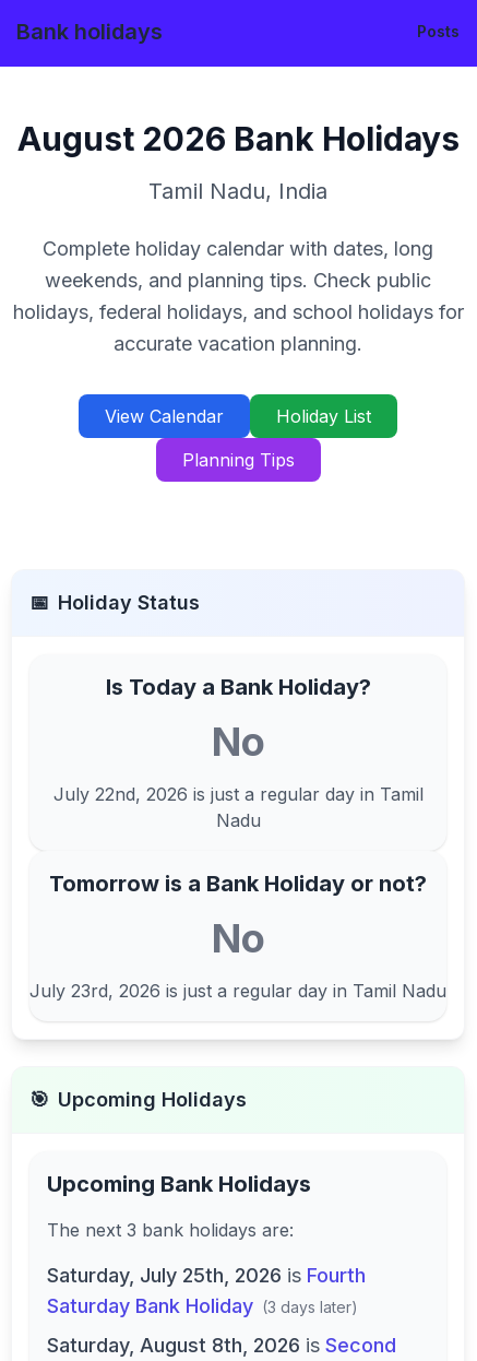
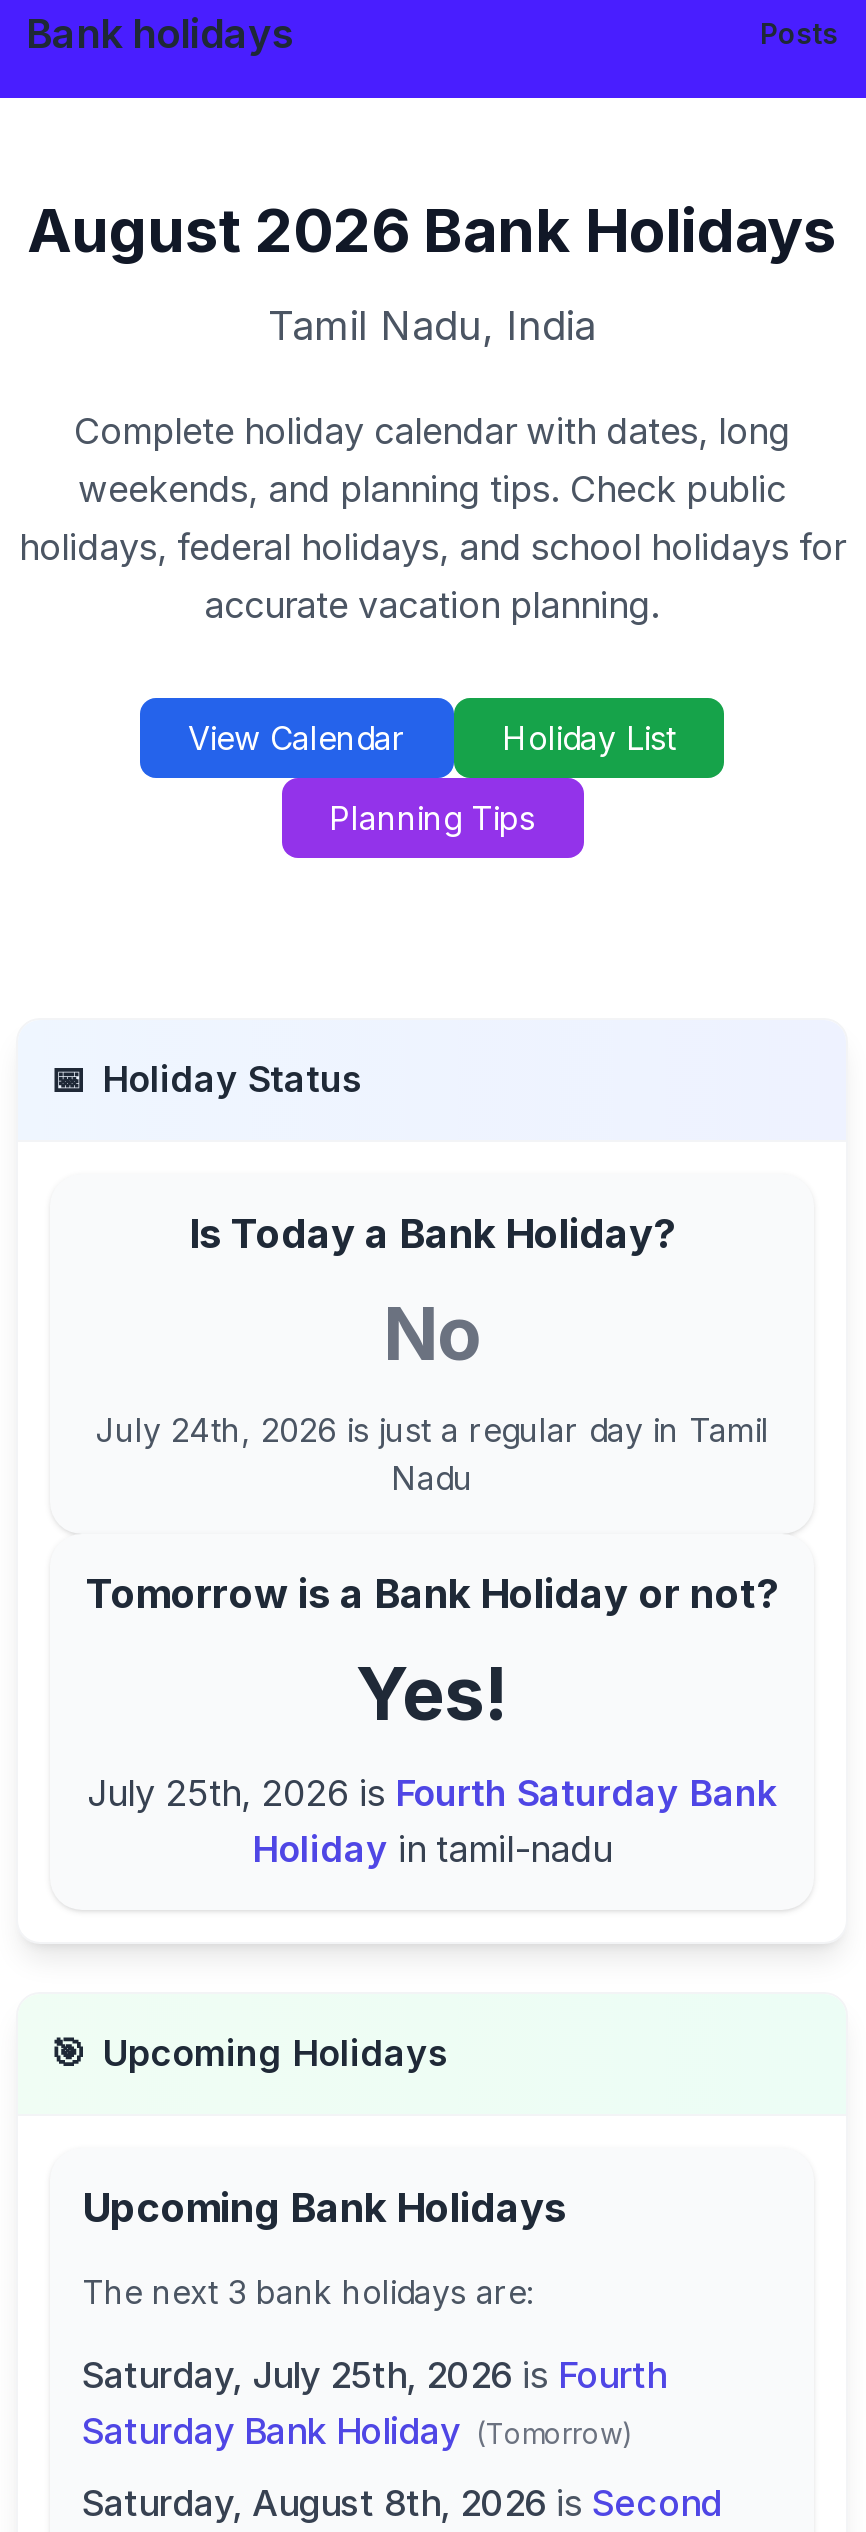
- July 22nd, 2026 is just a regular day in Tamil
+ July 24th, 2026 is just a regular day in Tamil

- No
- July 23rd, 2026 is just a regular day in Tamil Nadu
+ Yes!
+ July 25th, 2026 is Fourth Saturday Bank
+ Holiday in tamil-nadu

- Saturday Bank Holiday (3 days later)
+ Saturday Bank Holiday (Tomorrow)
